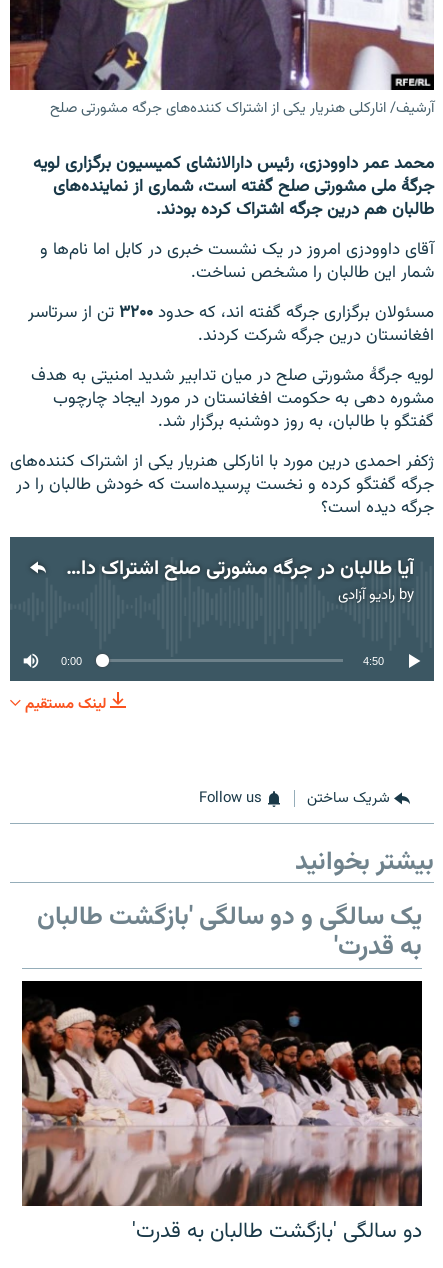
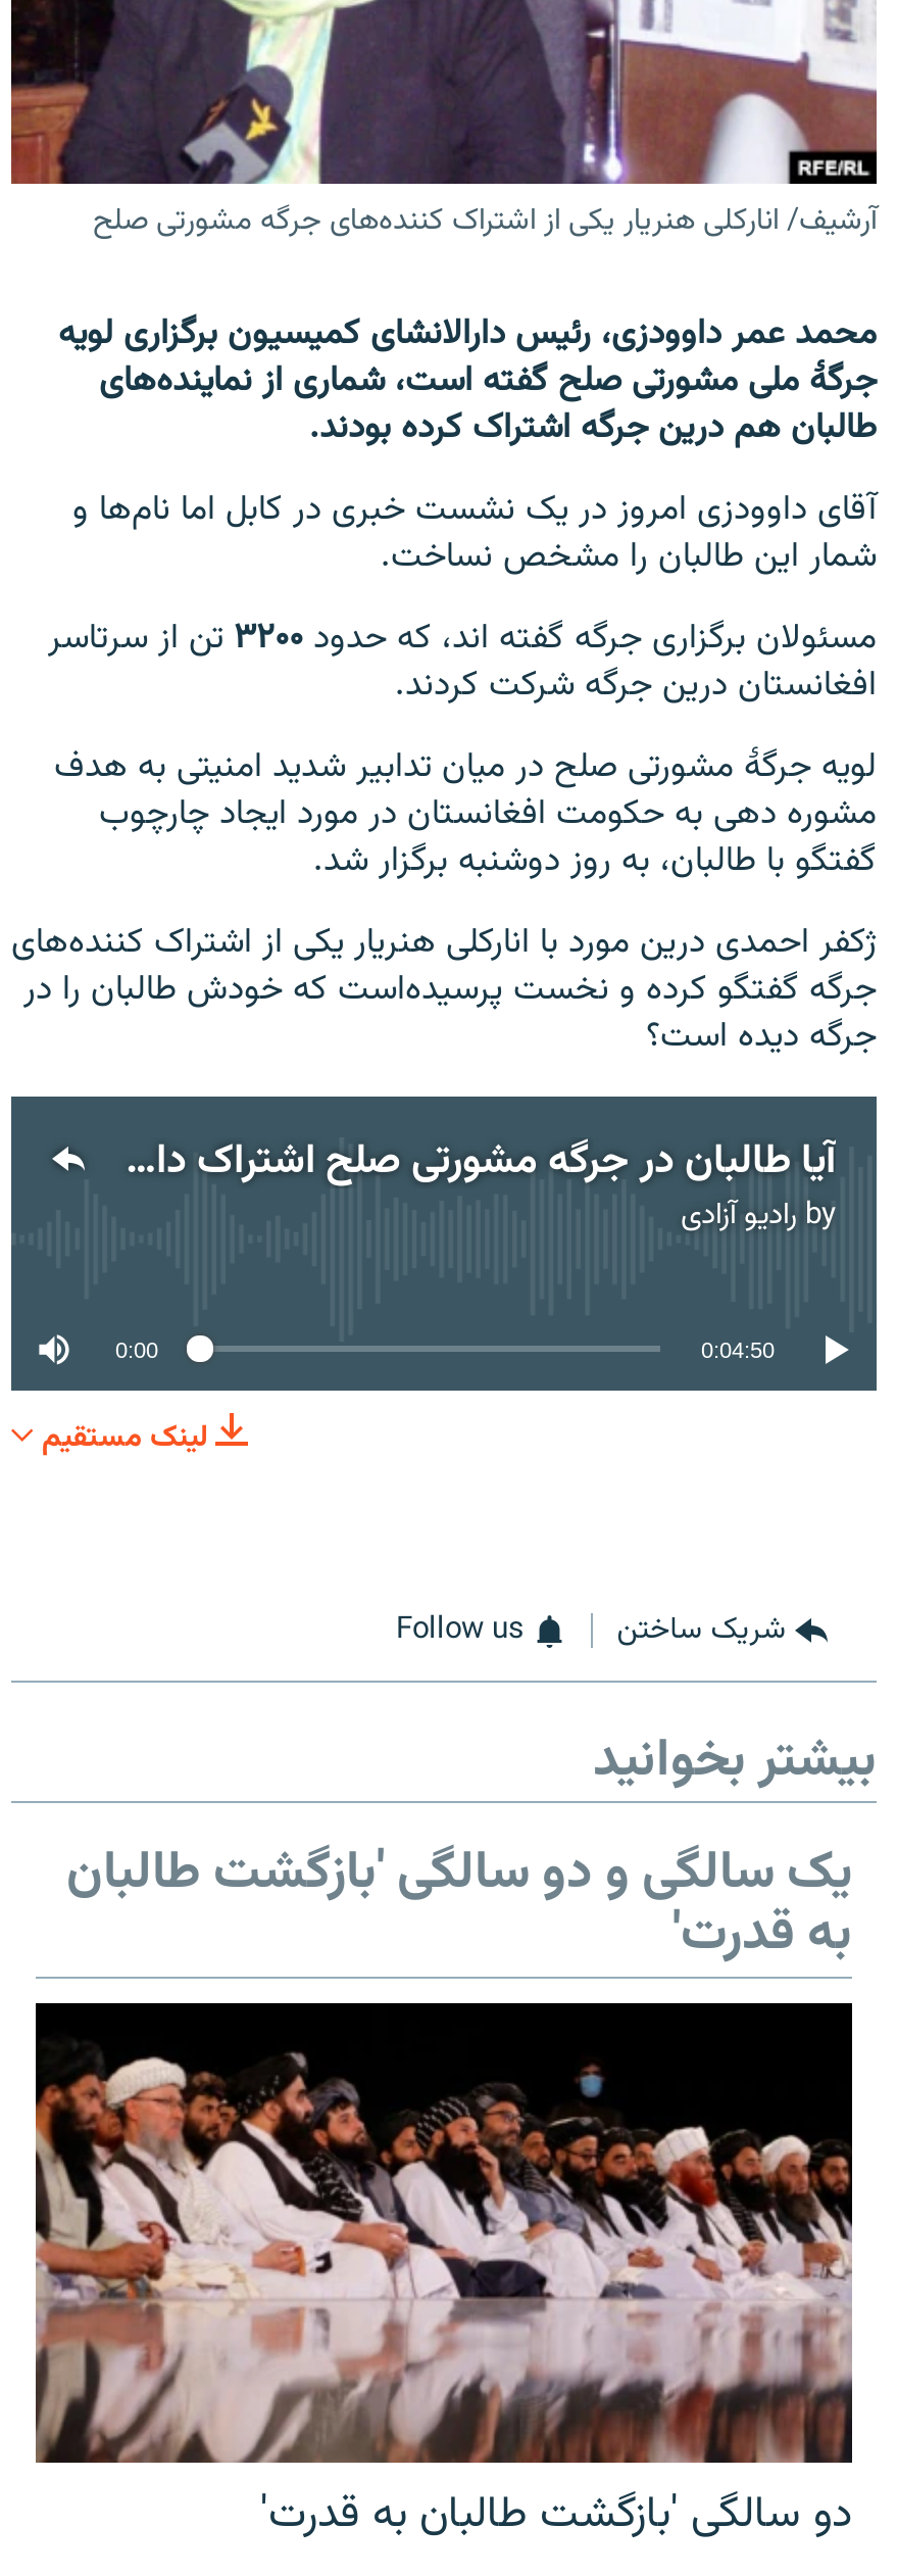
- 4:50
+ 0:04:50
